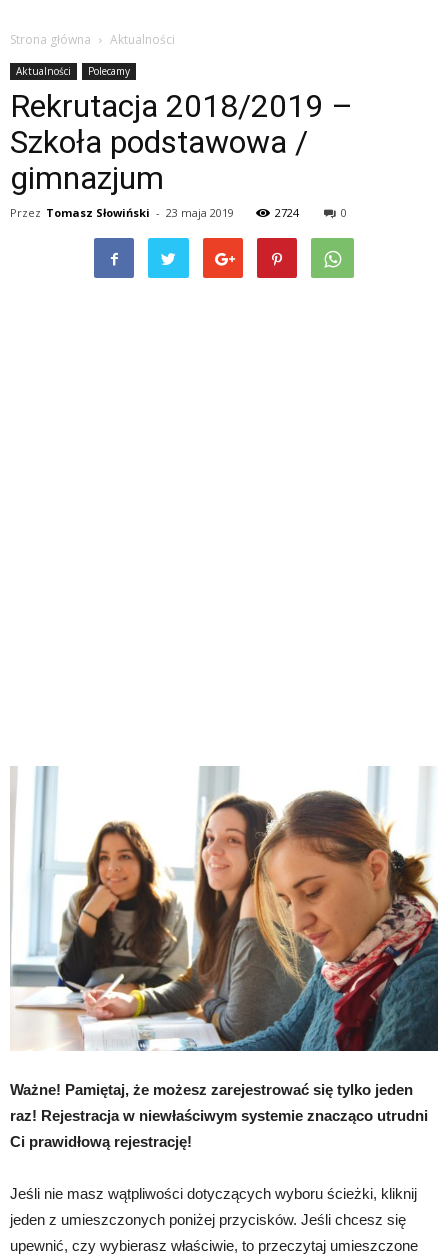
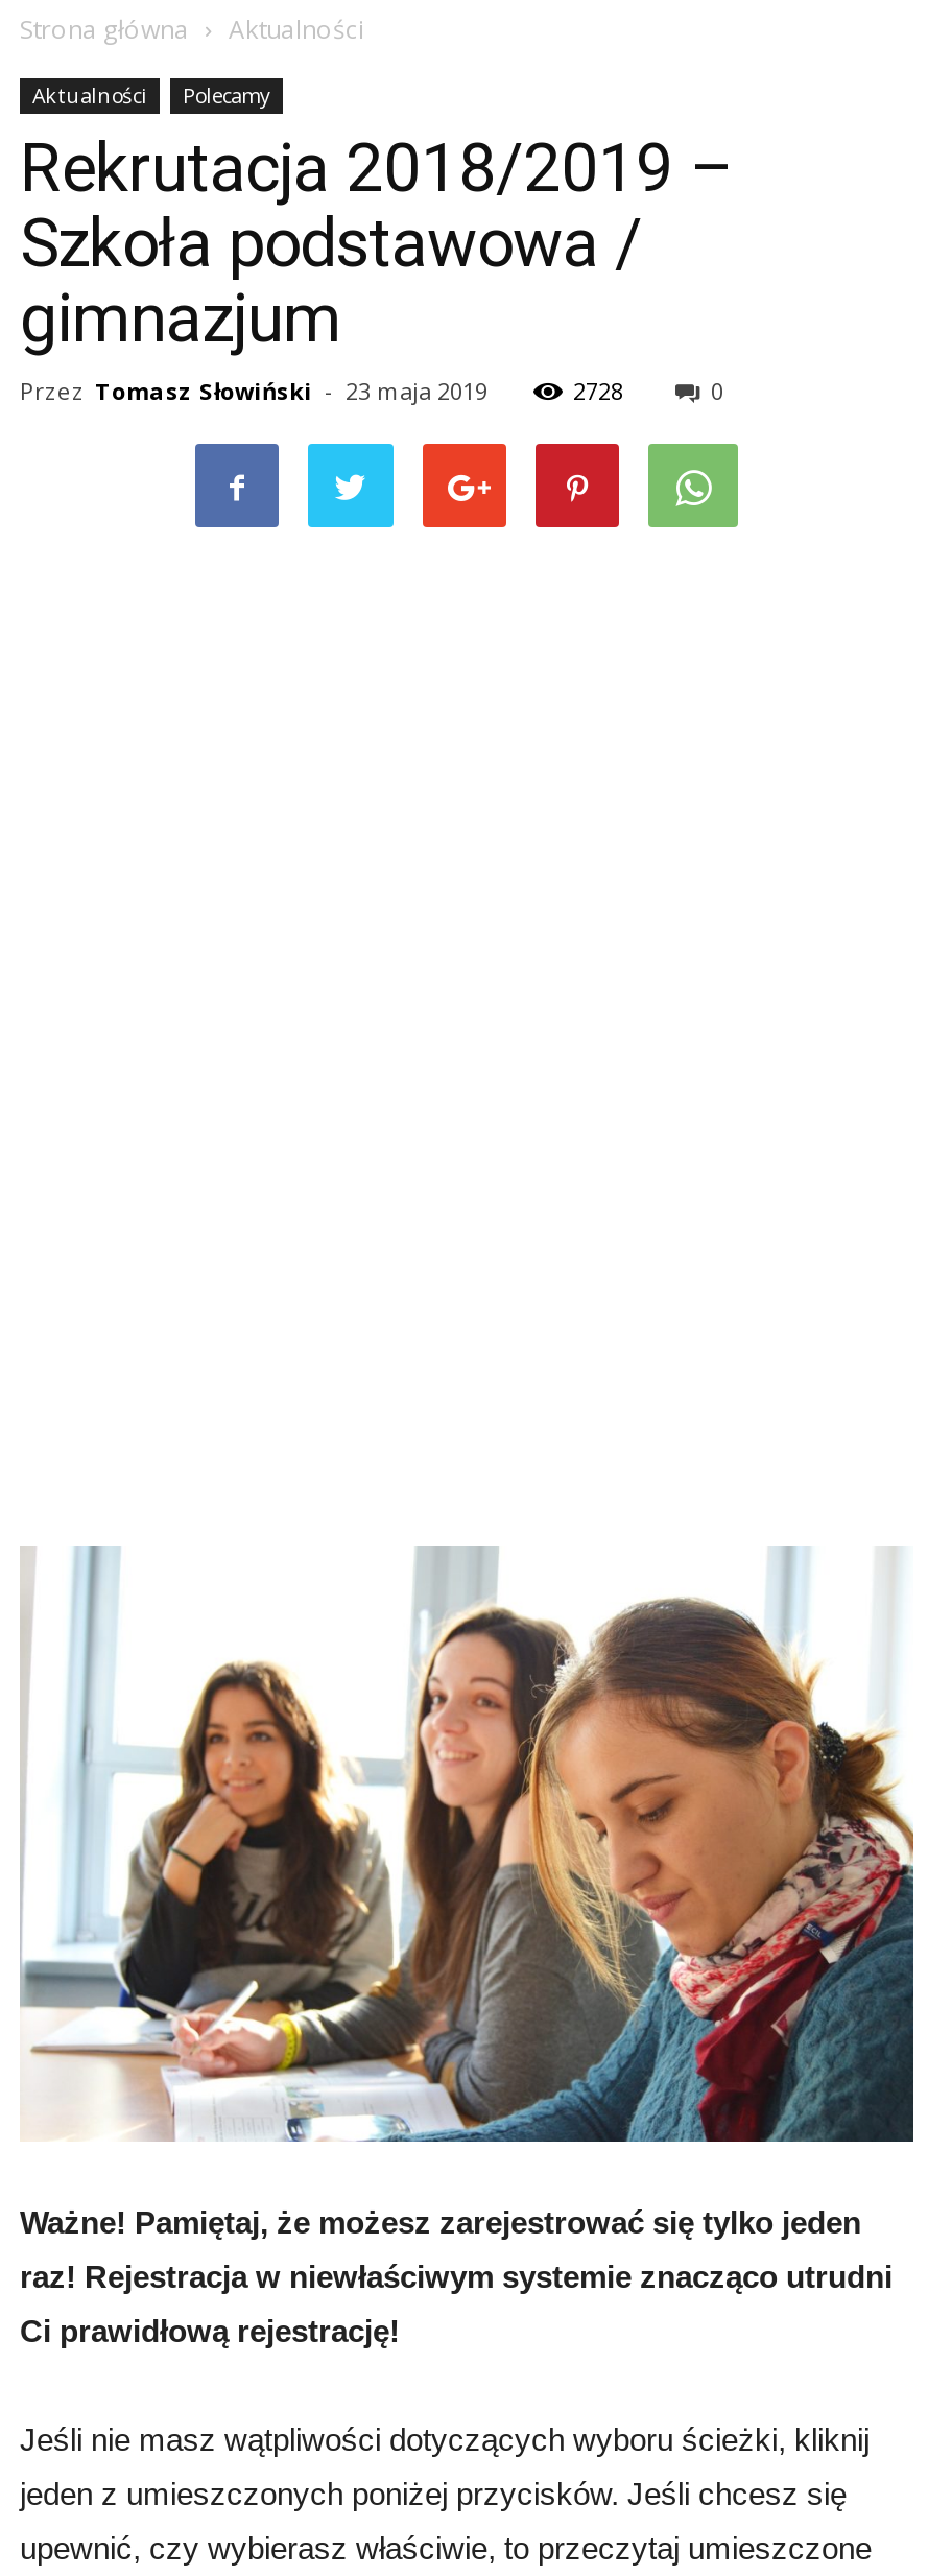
- 2724
+ 2728
